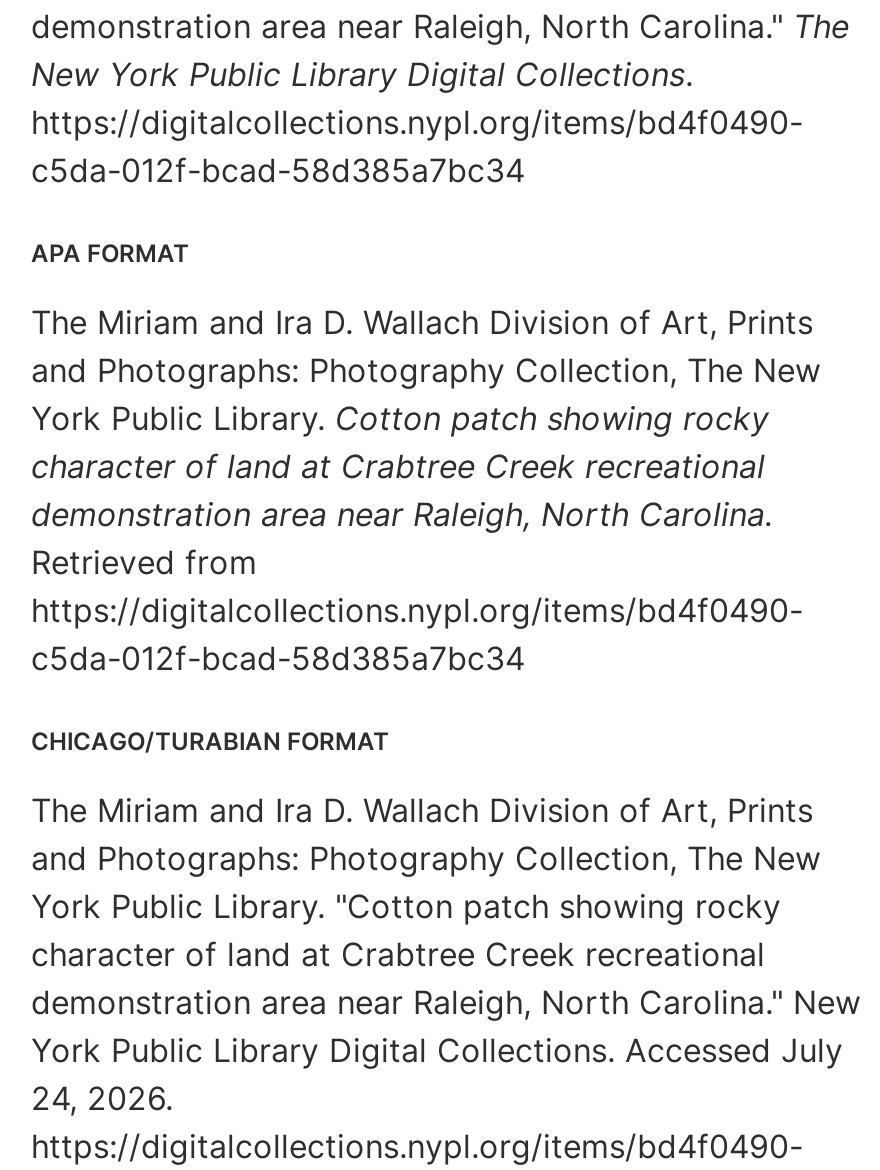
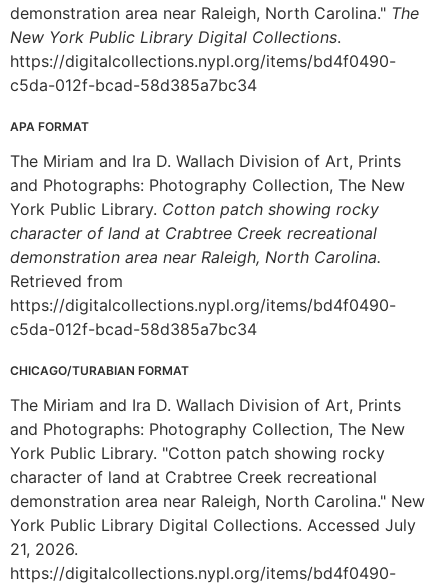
- 24, 2026.
+ 21, 2026.
